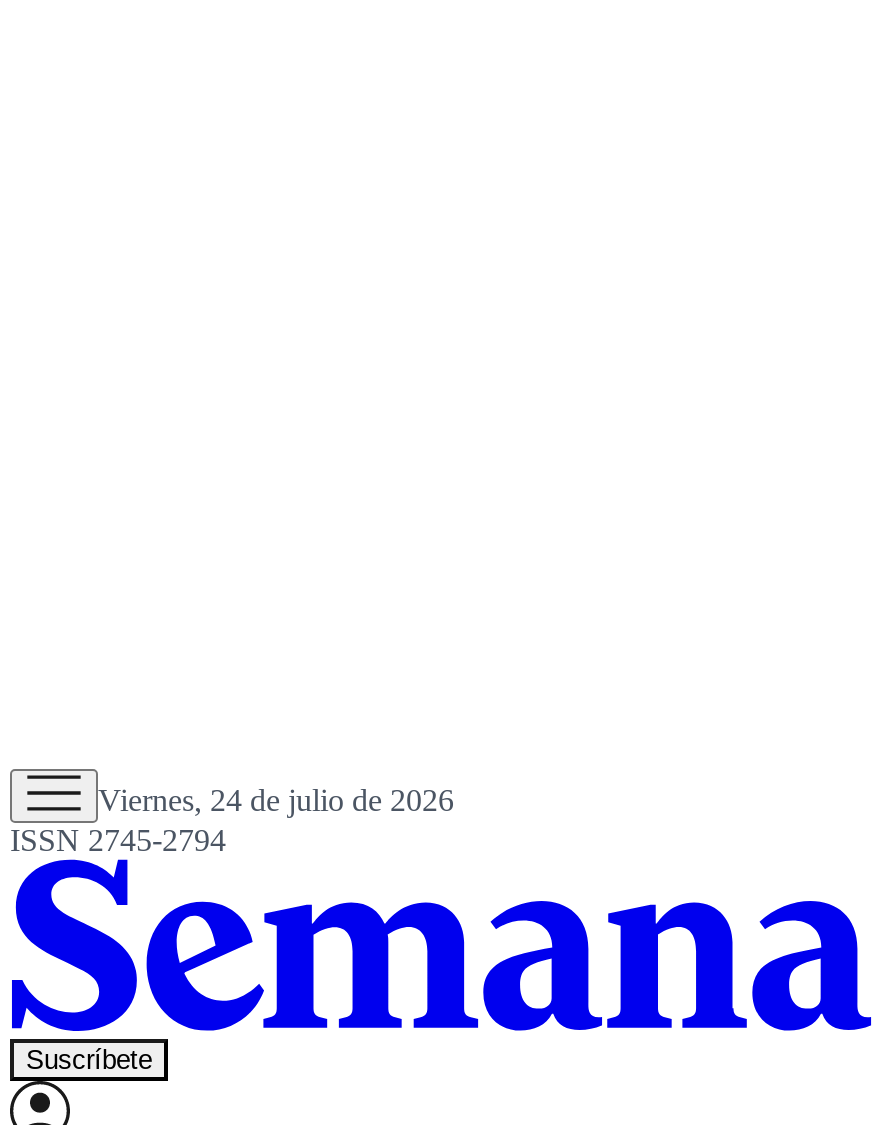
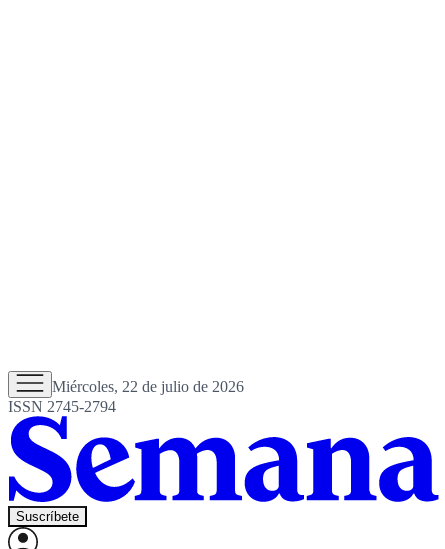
- Viernes, 24 de julio de 2026
+ Miércoles, 22 de julio de 2026
